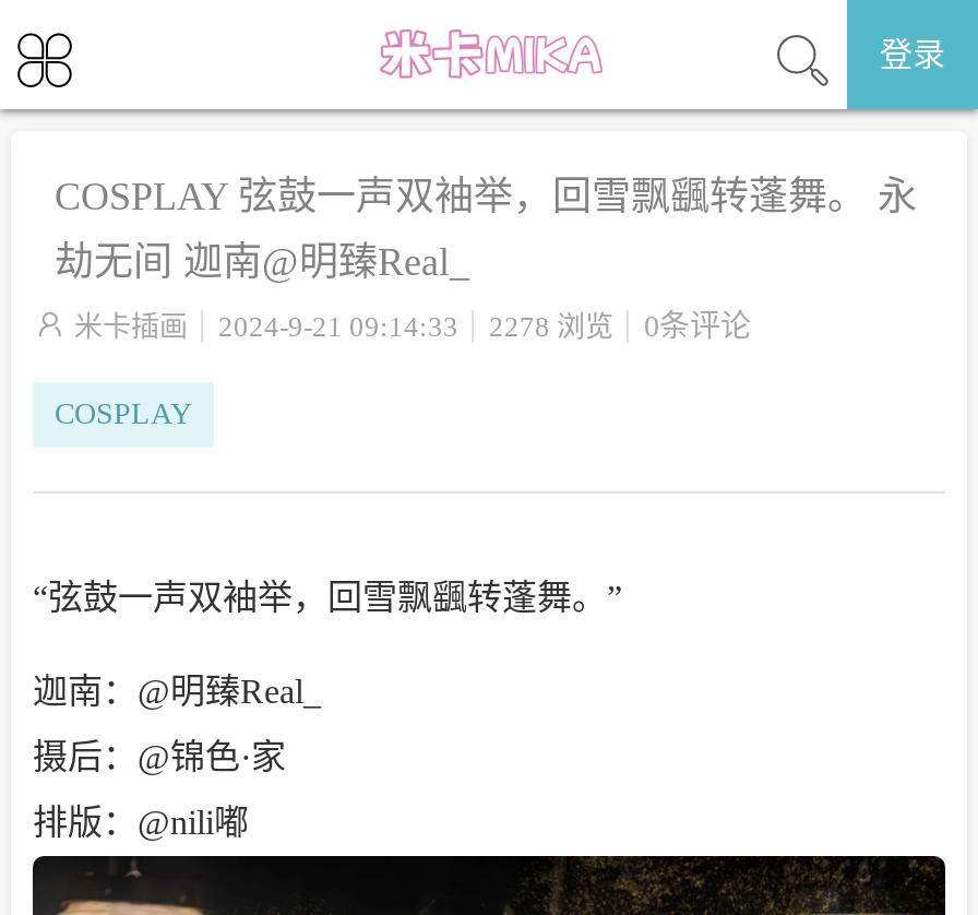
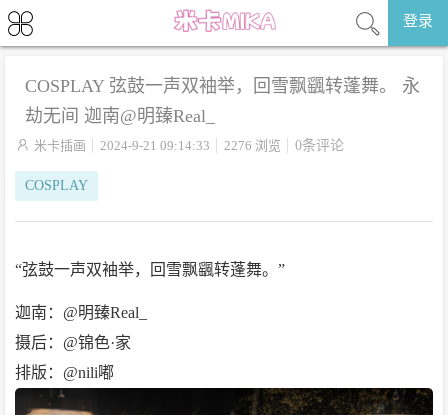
- 2278 浏览
+ 2276 浏览
